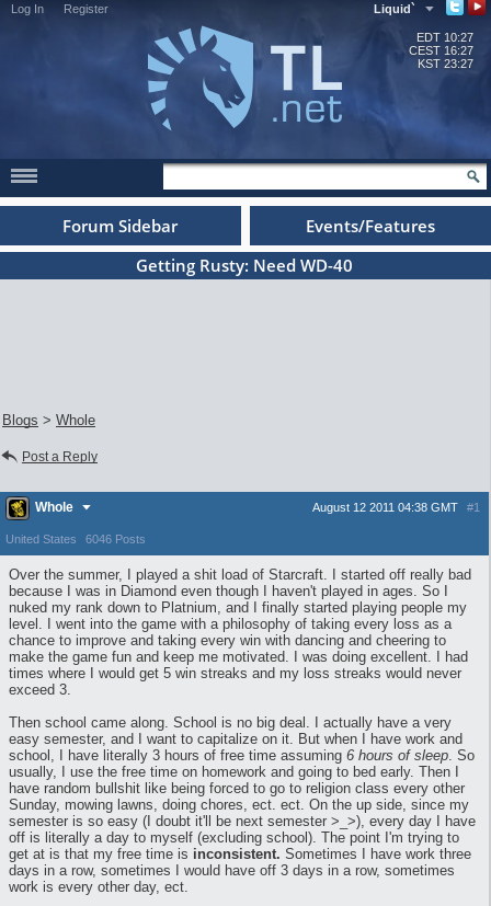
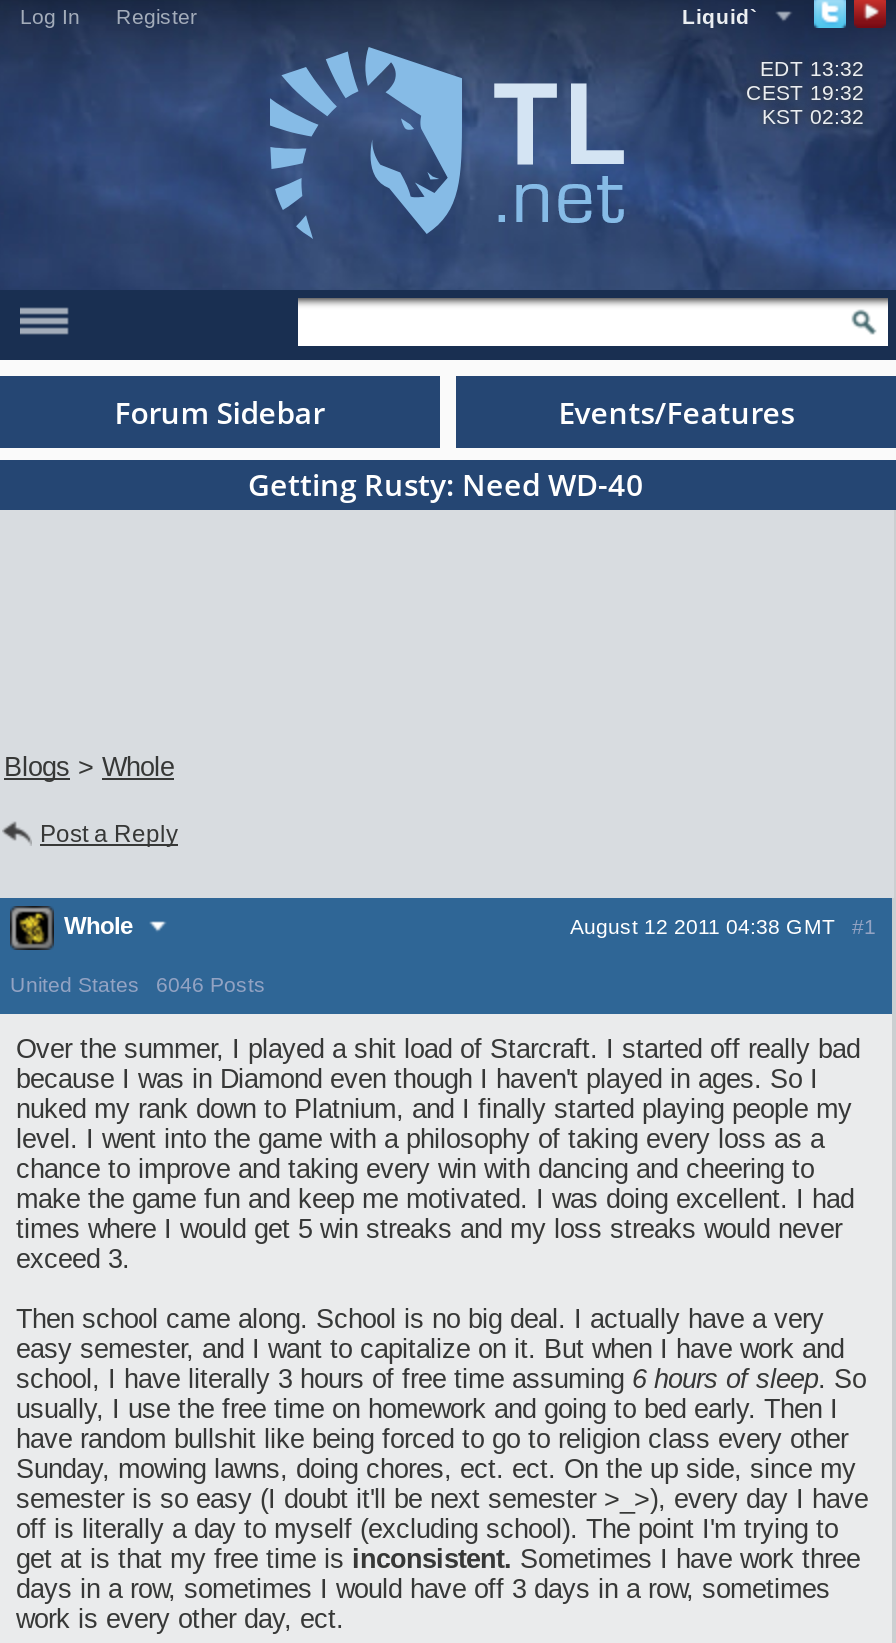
- EDT 10:27
+ EDT 13:32

- CEST 16:27
+ CEST 19:32

- KST 23:27
+ KST 02:32
